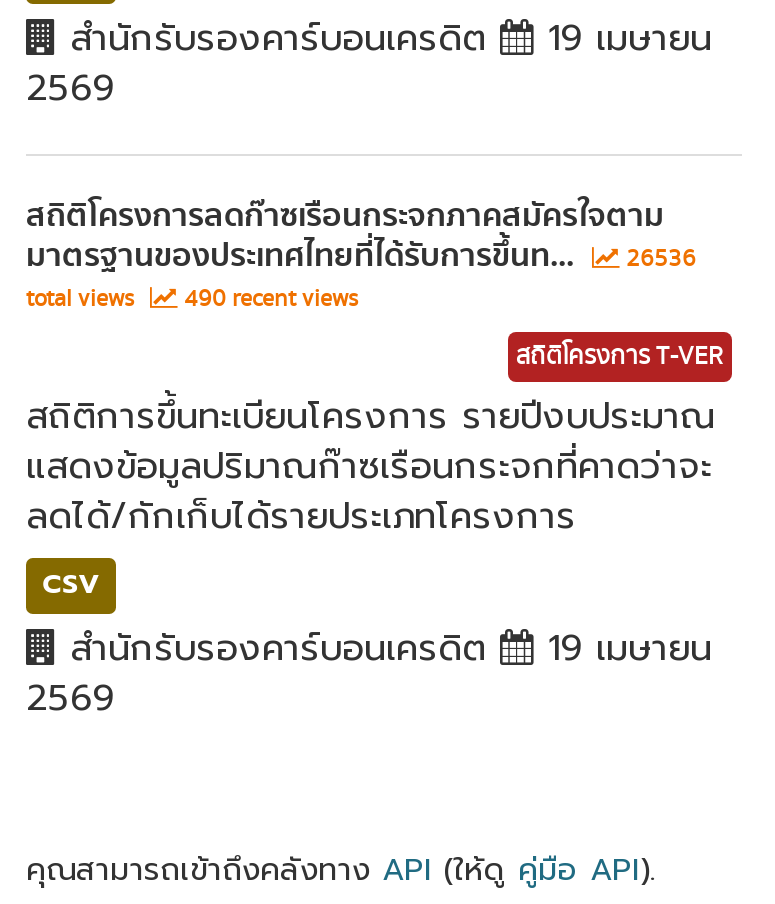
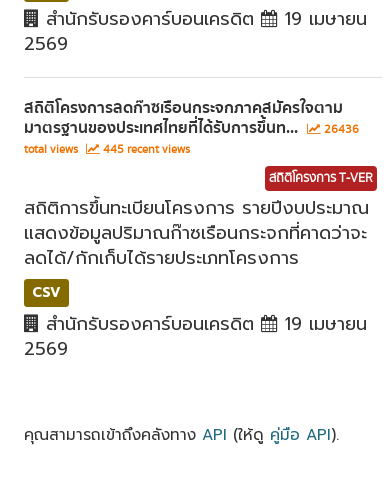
- มาตรฐานของประเทศไทยที่ได้รับการขึ้นท... 26536
+ มาตรฐานของประเทศไทยที่ได้รับการขึ้นท... 26436

- total views 490 recent views
+ total views 445 recent views
